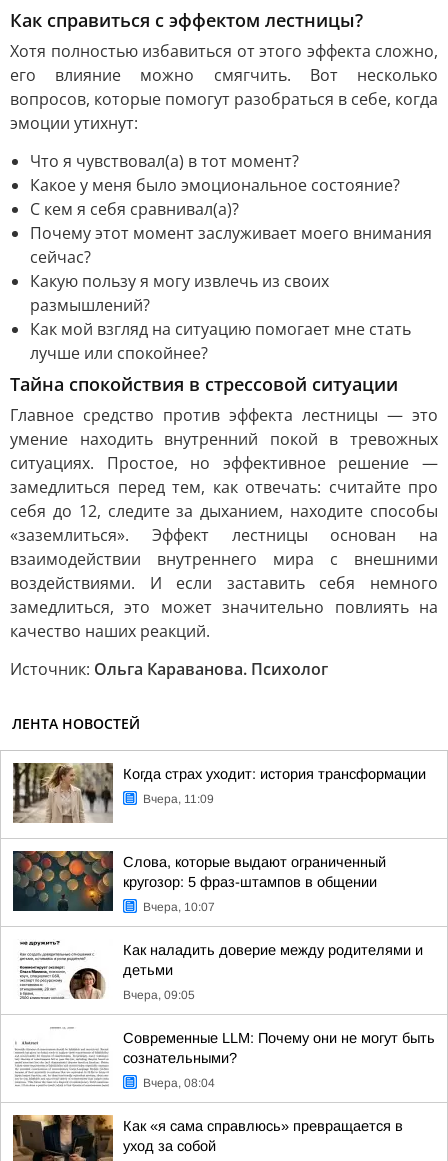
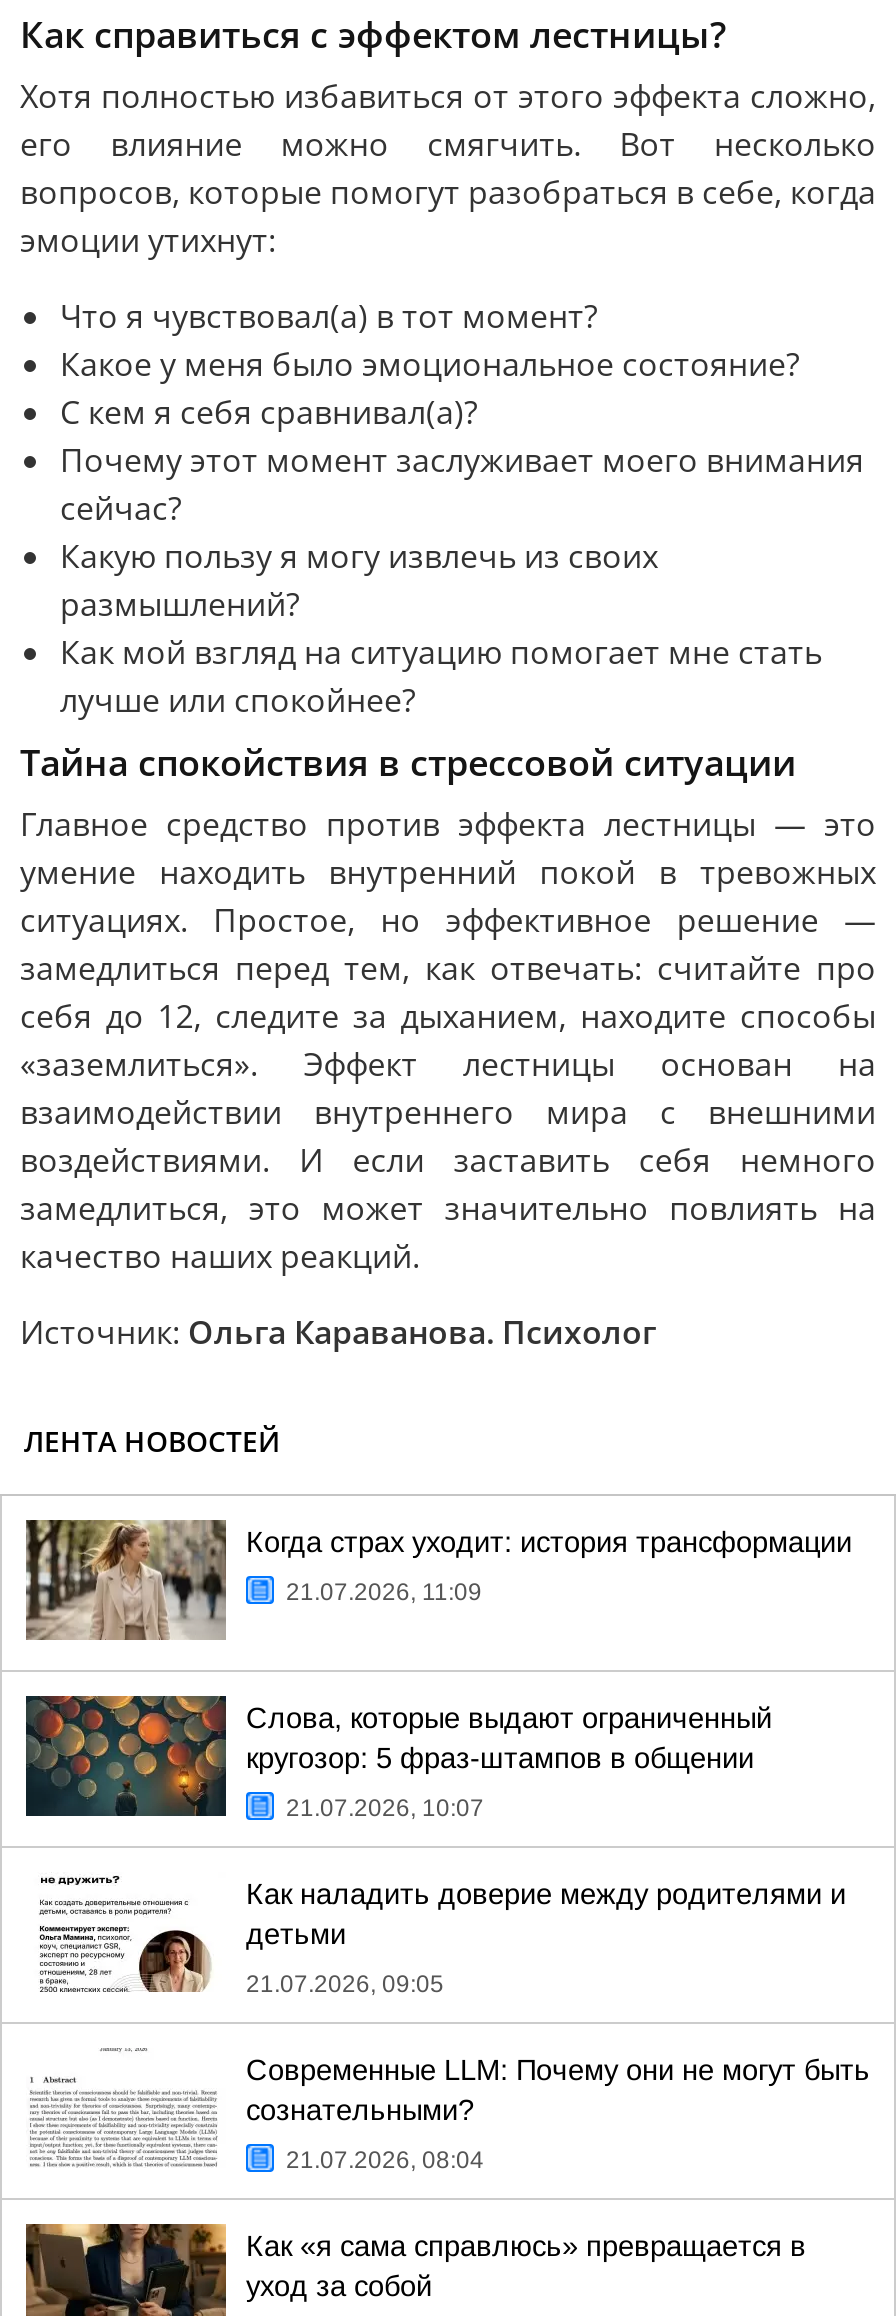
- Вчера, 11:09
+ 21.07.2026, 11:09

- Вчера, 10:07
+ 21.07.2026, 10:07

- Вчера, 09:05
+ 21.07.2026, 09:05

- Вчера, 08:04
+ 21.07.2026, 08:04
